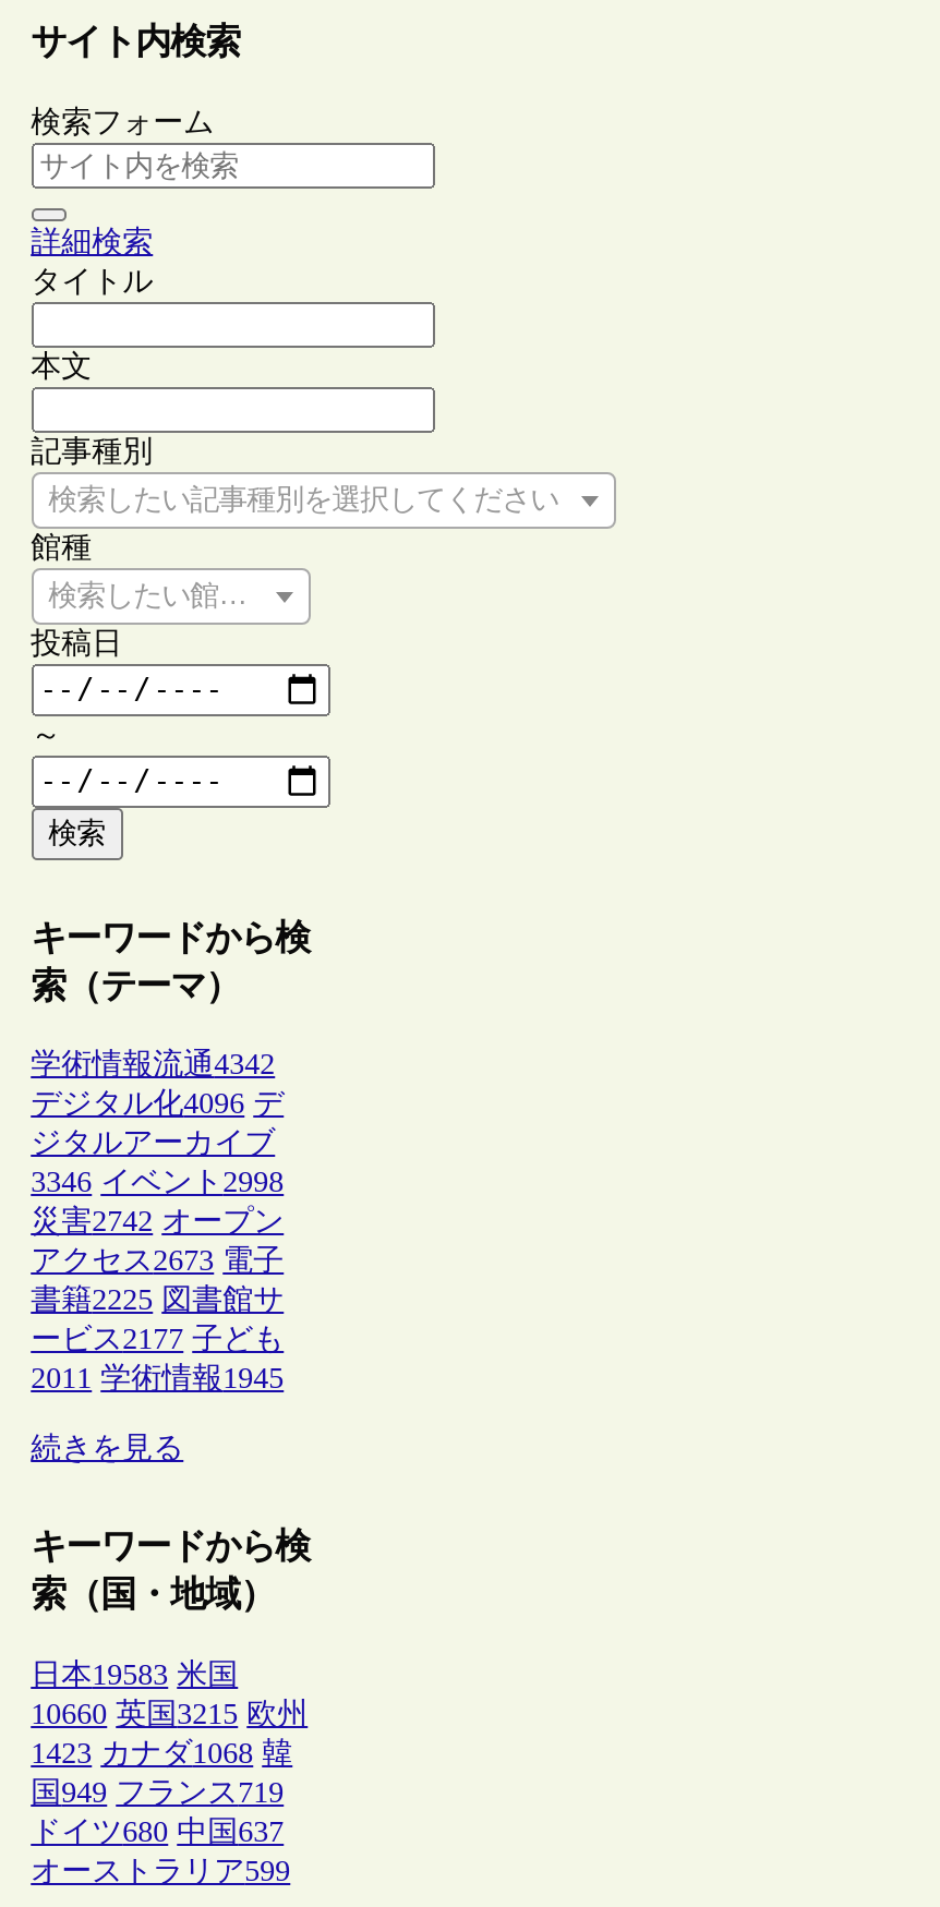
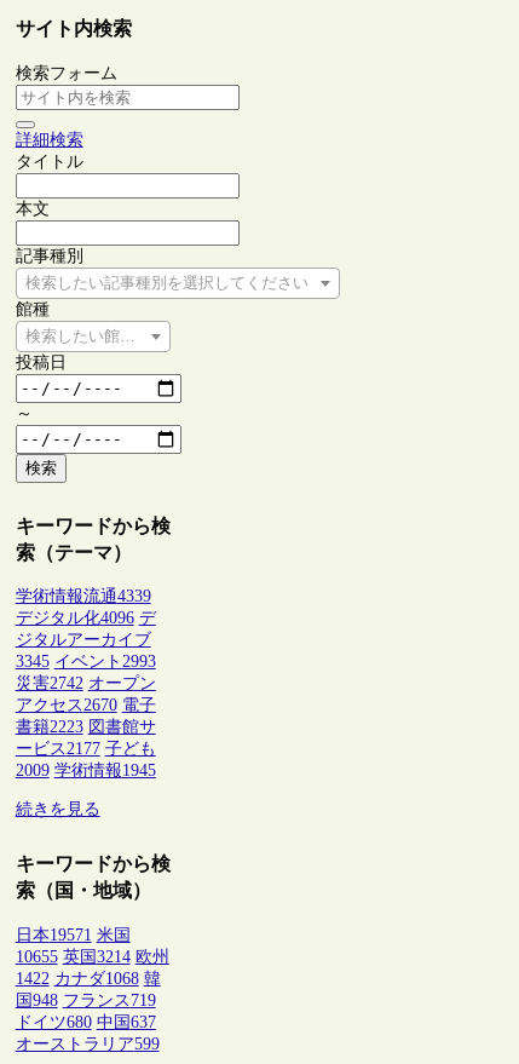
- 学術情報流通4342
+ 学術情報流通4339

- 3346 イベント2998
+ 3345 イベント2993

- アクセス2673 電子
+ アクセス2670 電子

- 書籍2225 図書館サ
+ 書籍2223 図書館サ

- 2011 学術情報1945
+ 2009 学術情報1945

- 日本19583 米国
+ 日本19571 米国

- 10660 英国3215 欧州
+ 10655 英国3214 欧州

- 1423 カナダ1068 韓
+ 1422 カナダ1068 韓

- 国949 フランス719
+ 国948 フランス719
